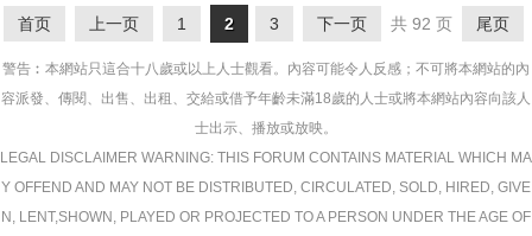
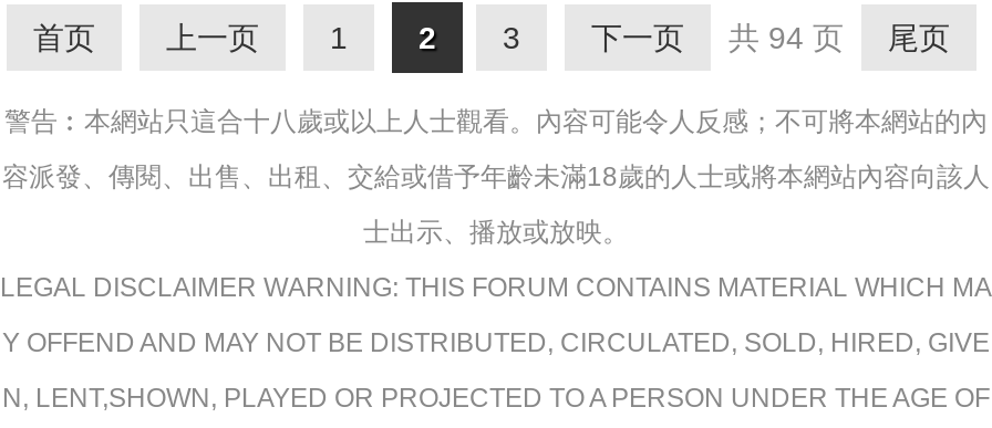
- 首页 上一页 1 2 3 下一页 共 92 页 尾页
+ 首页 上一页 1 2 3 下一页 共 94 页 尾页
